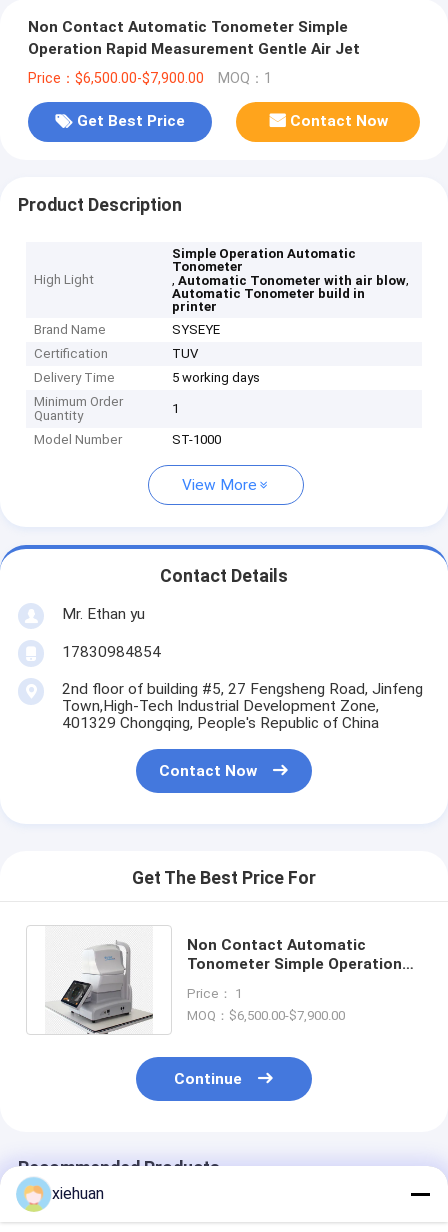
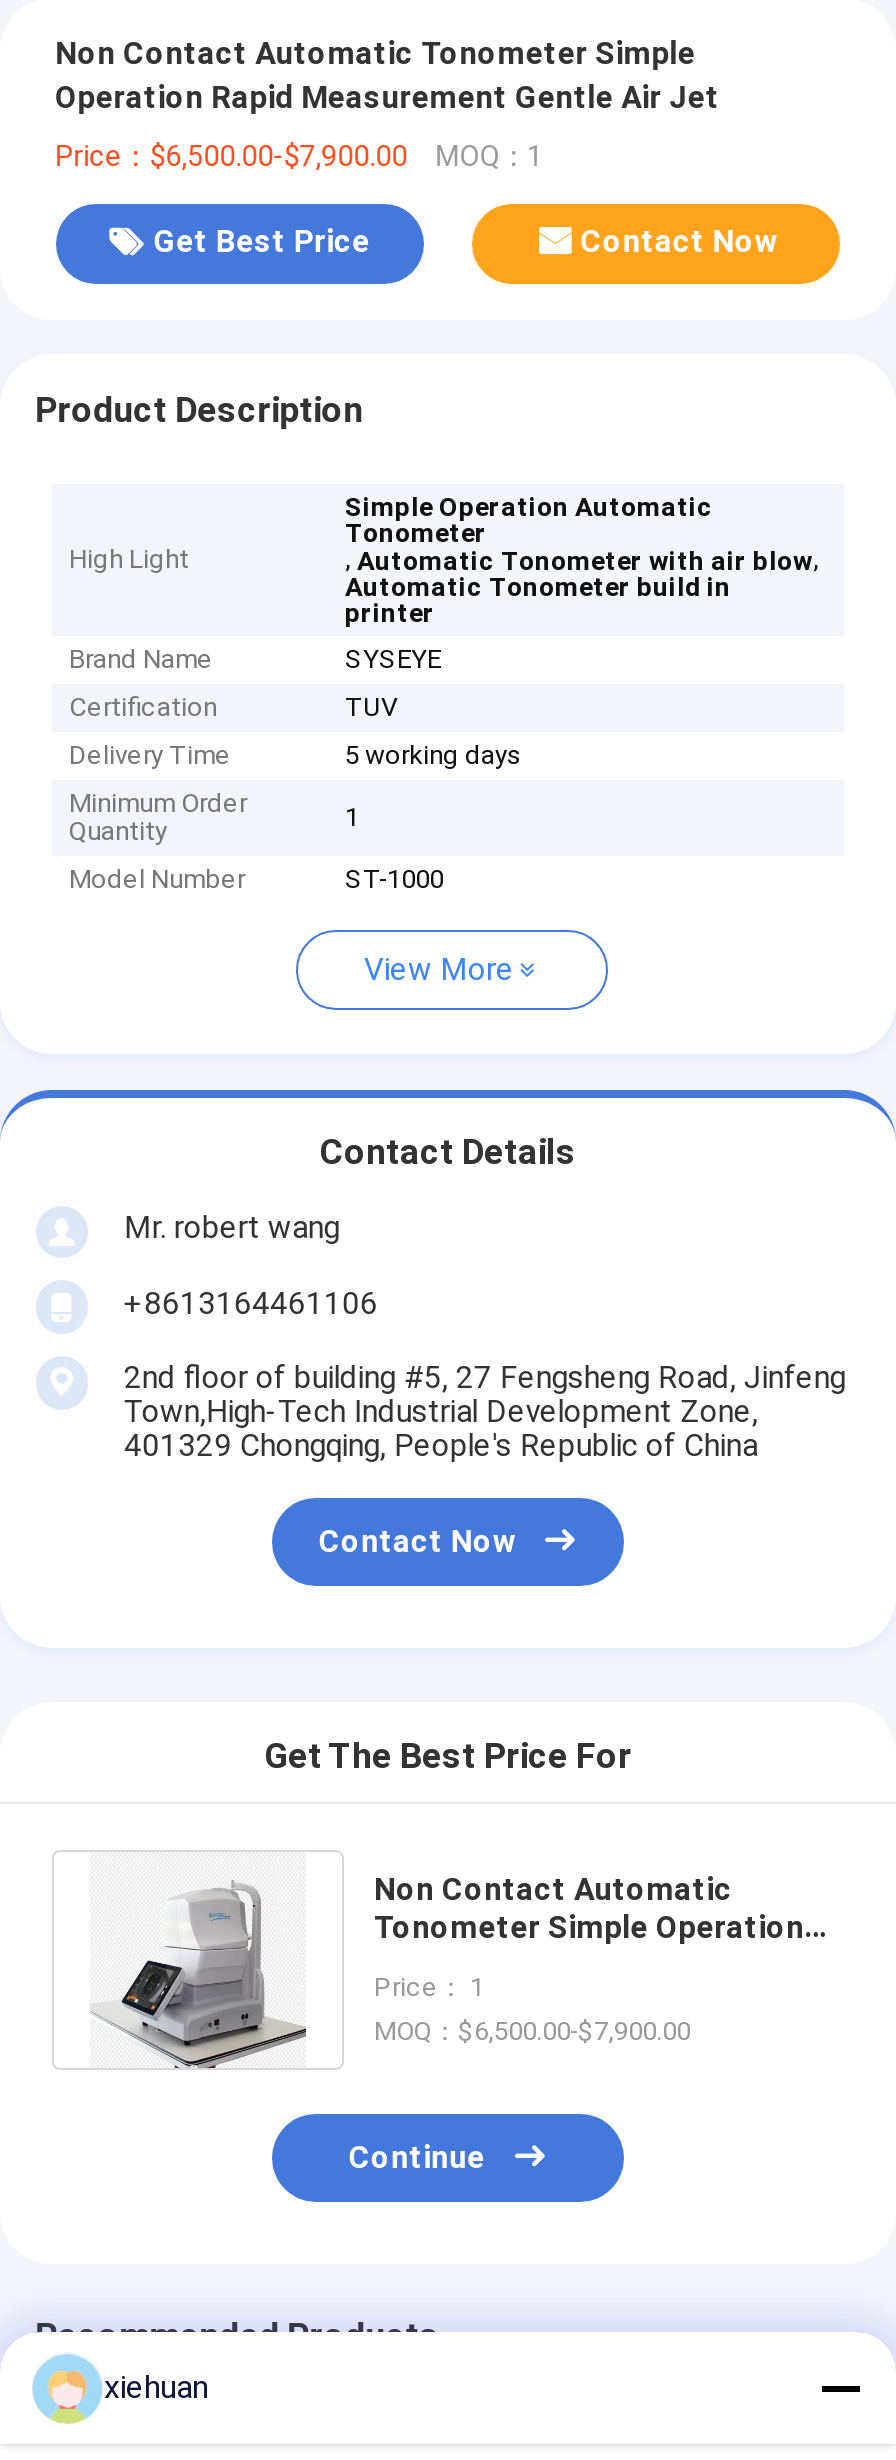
- Mr. Ethan yu
+ Mr. robert wang

- 17830984854
+ +8613164461106
